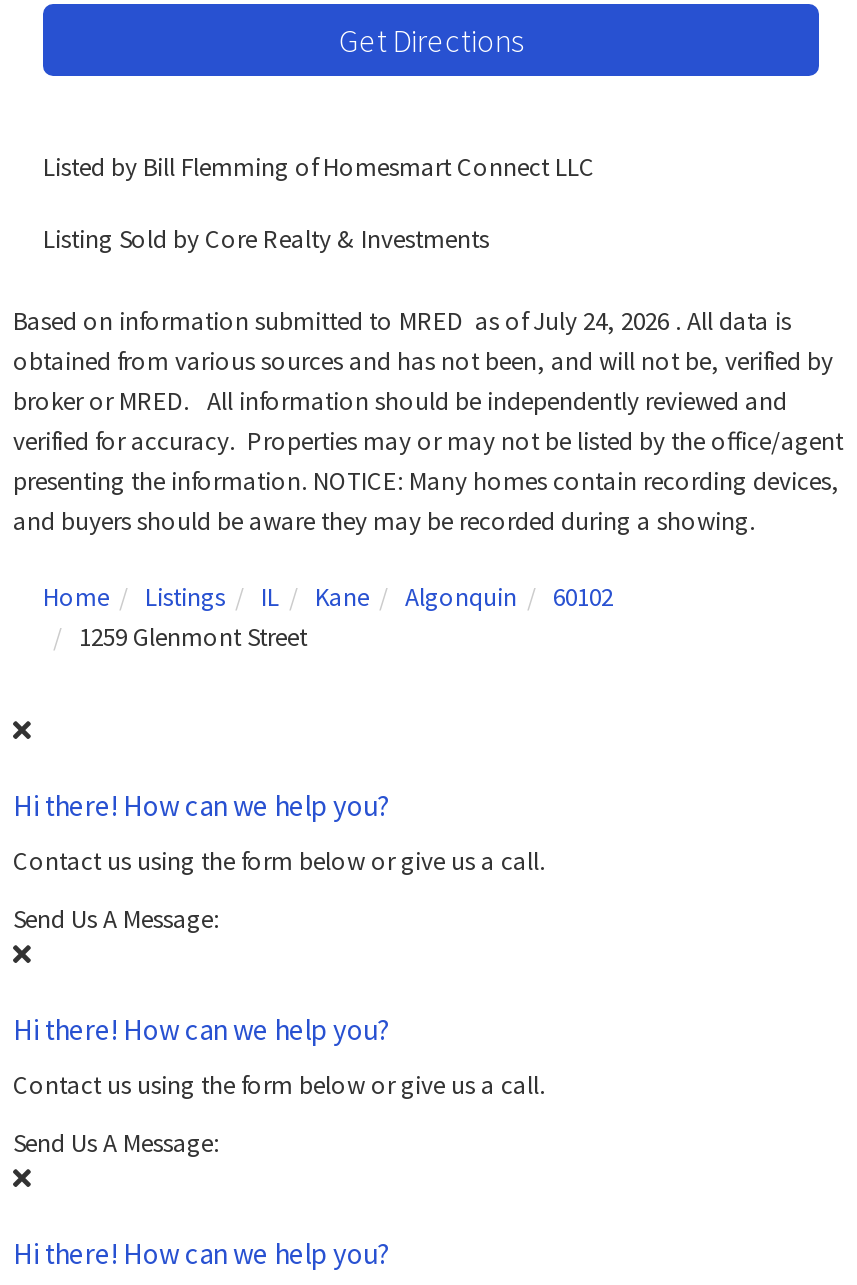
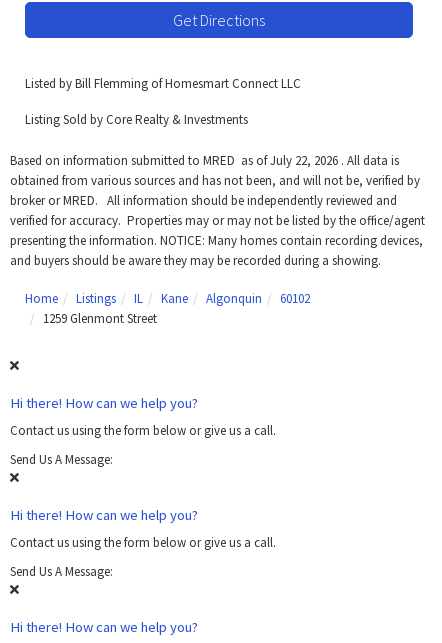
- Based on information submitted to MRED as of July 24, 2026 . All data is
+ Based on information submitted to MRED as of July 22, 2026 . All data is
